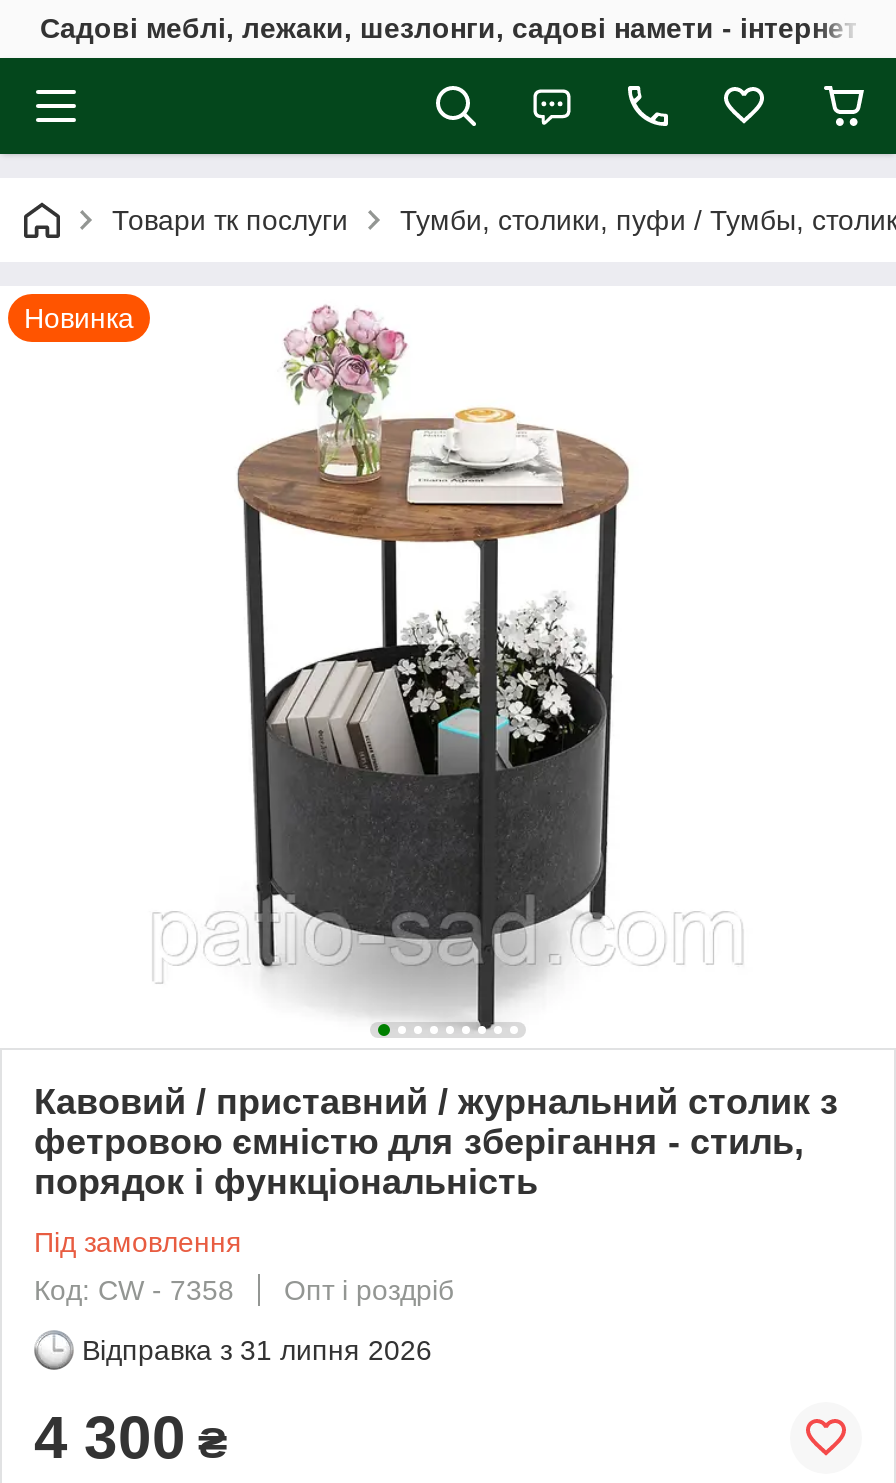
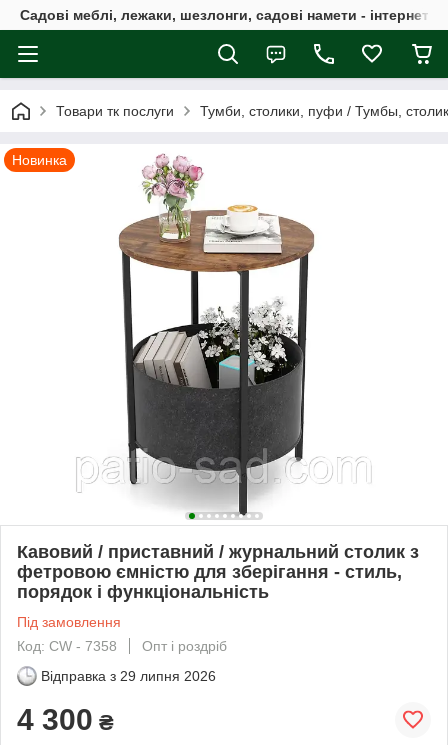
- Відправка з 31 липня 2026
+ Відправка з 29 липня 2026
